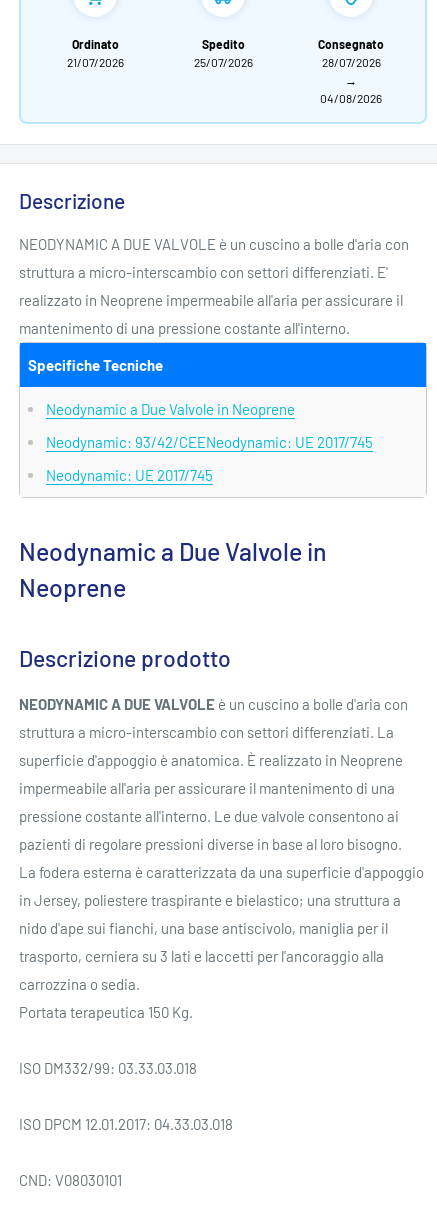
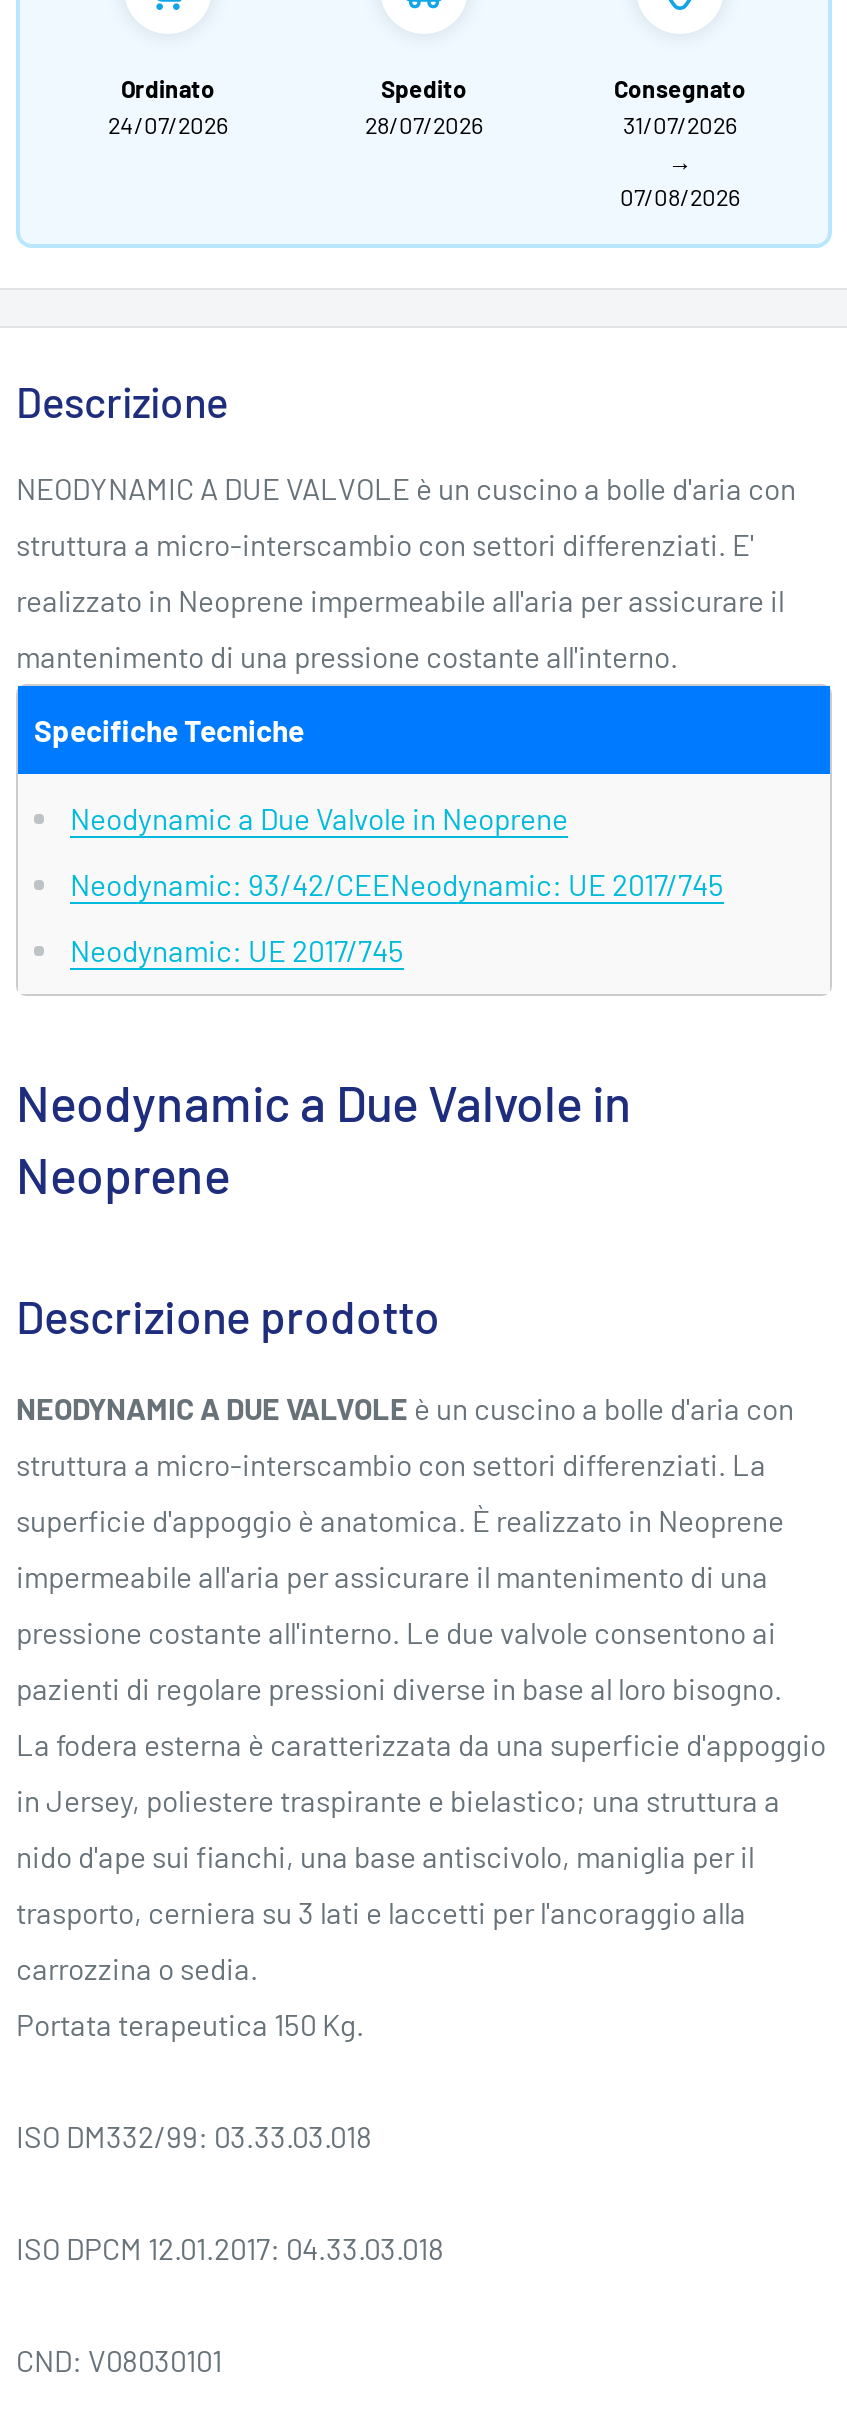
- 21/07/2026
+ 24/07/2026

- 25/07/2026
+ 28/07/2026

- 28/07/2026
+ 31/07/2026

- 04/08/2026
+ 07/08/2026
